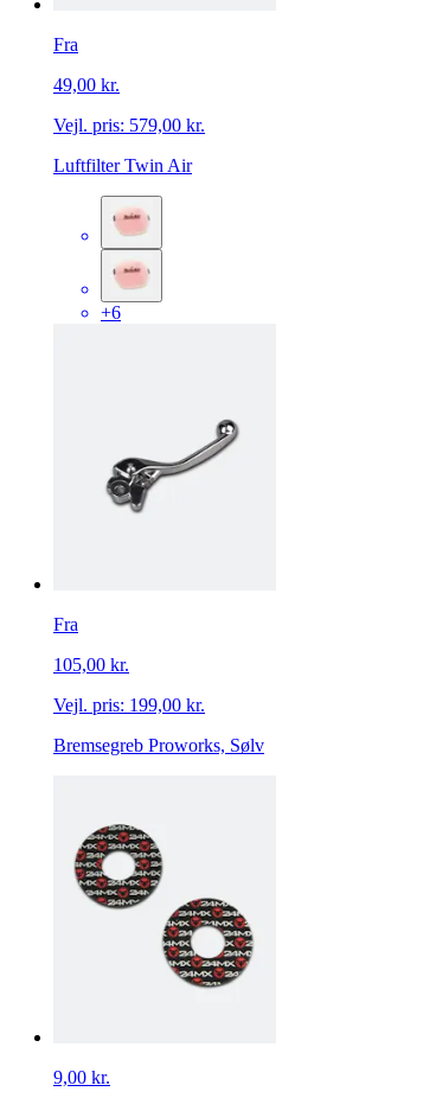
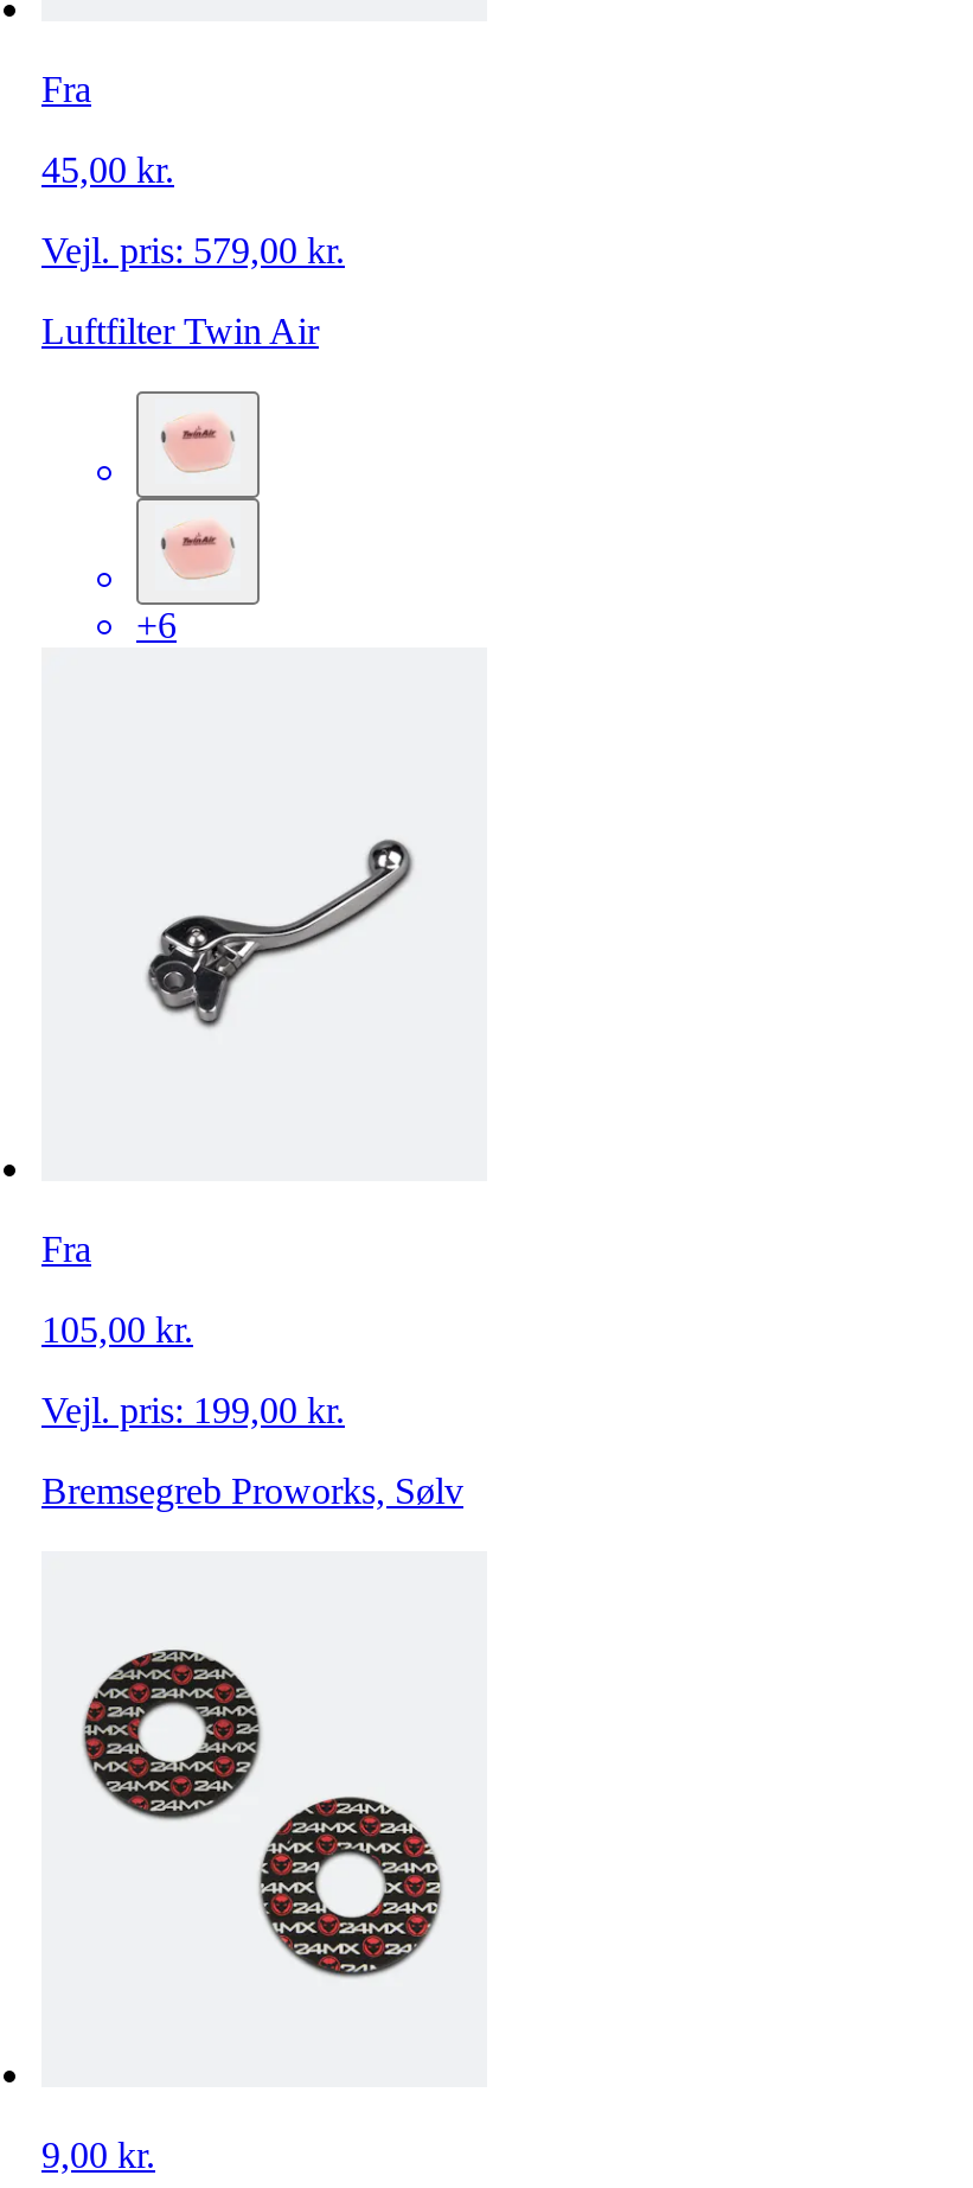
- 49,00 kr.
+ 45,00 kr.
